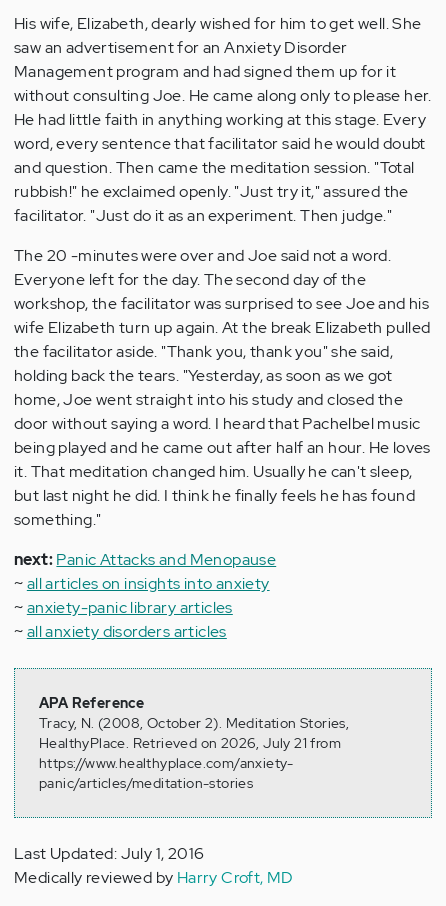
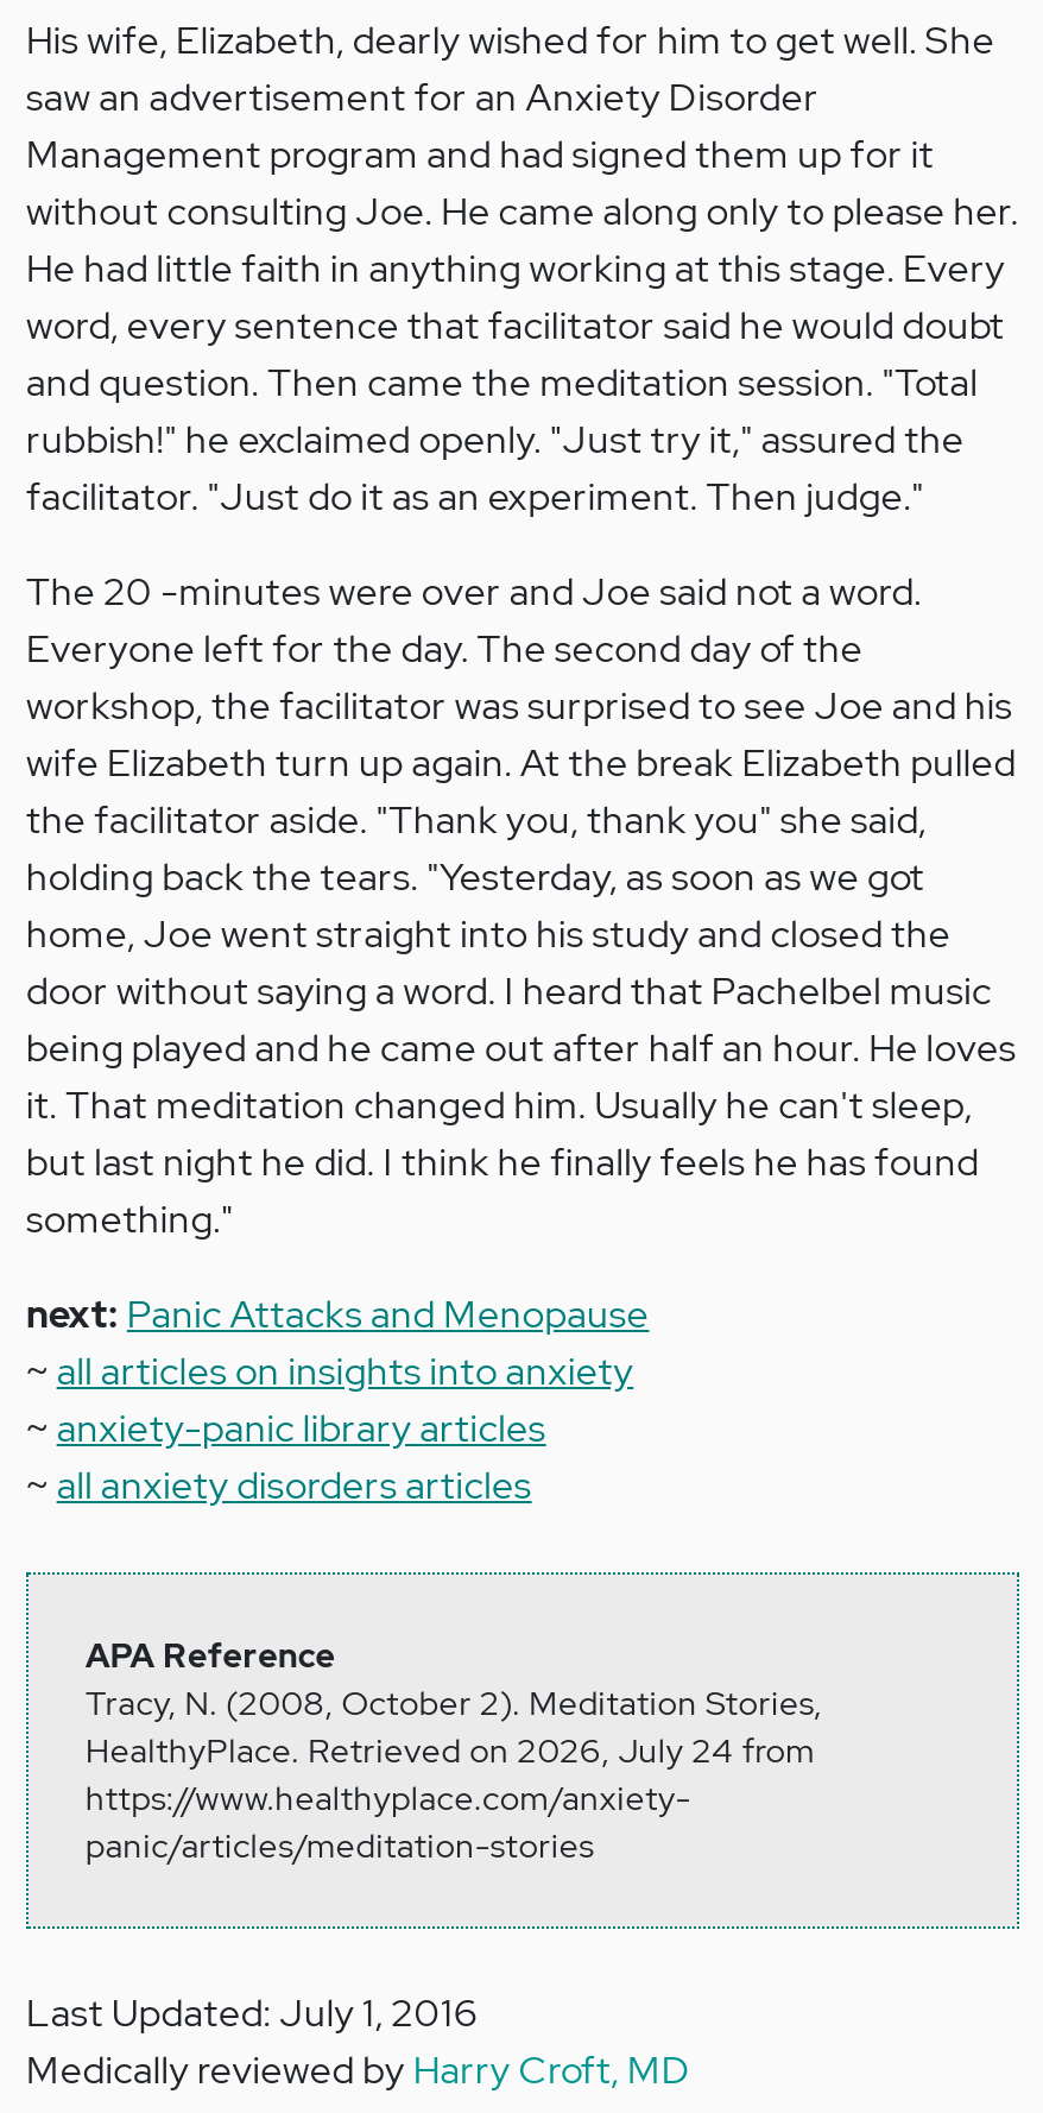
- HealthyPlace. Retrieved on 2026, July 21 from
+ HealthyPlace. Retrieved on 2026, July 24 from
